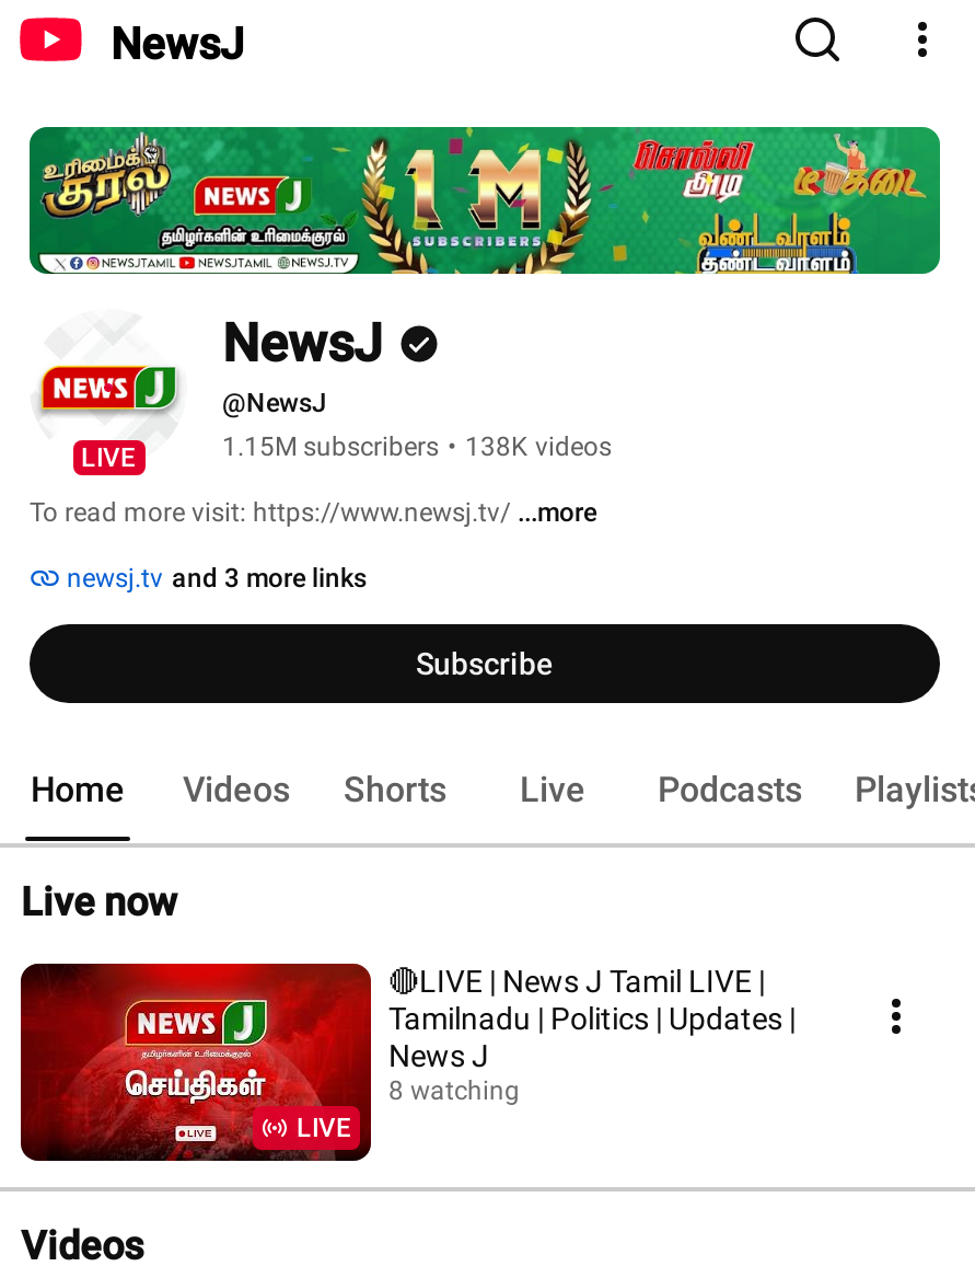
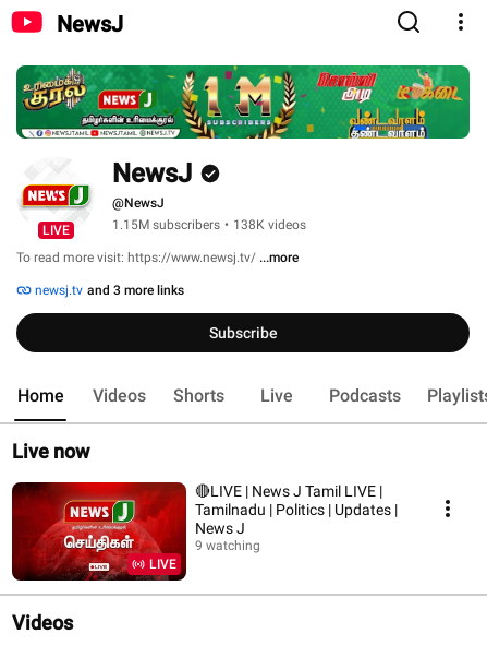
- 8 watching
+ 9 watching
